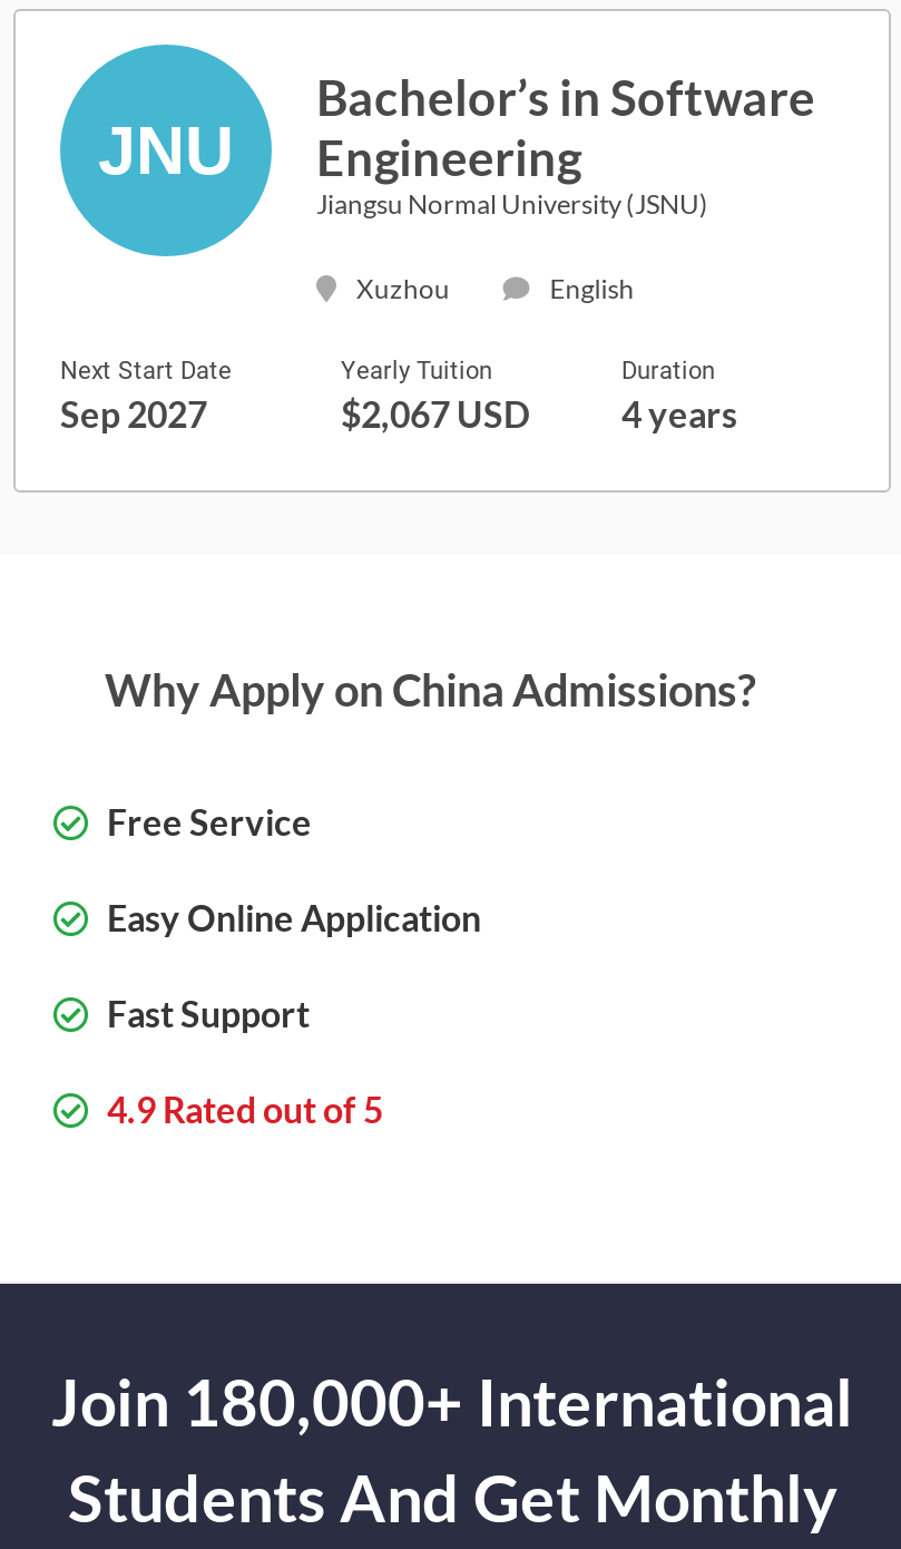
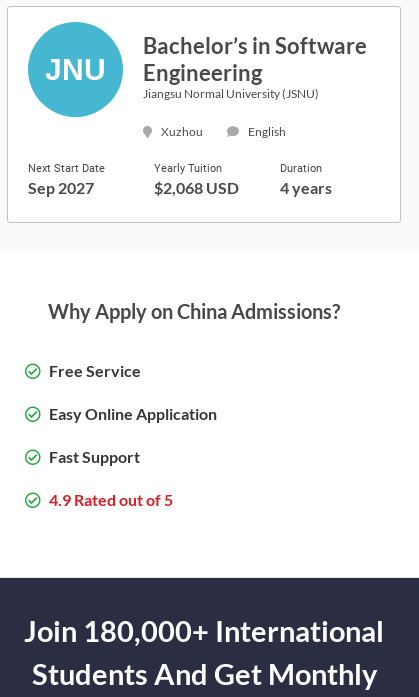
- $2,067 USD
+ $2,068 USD
